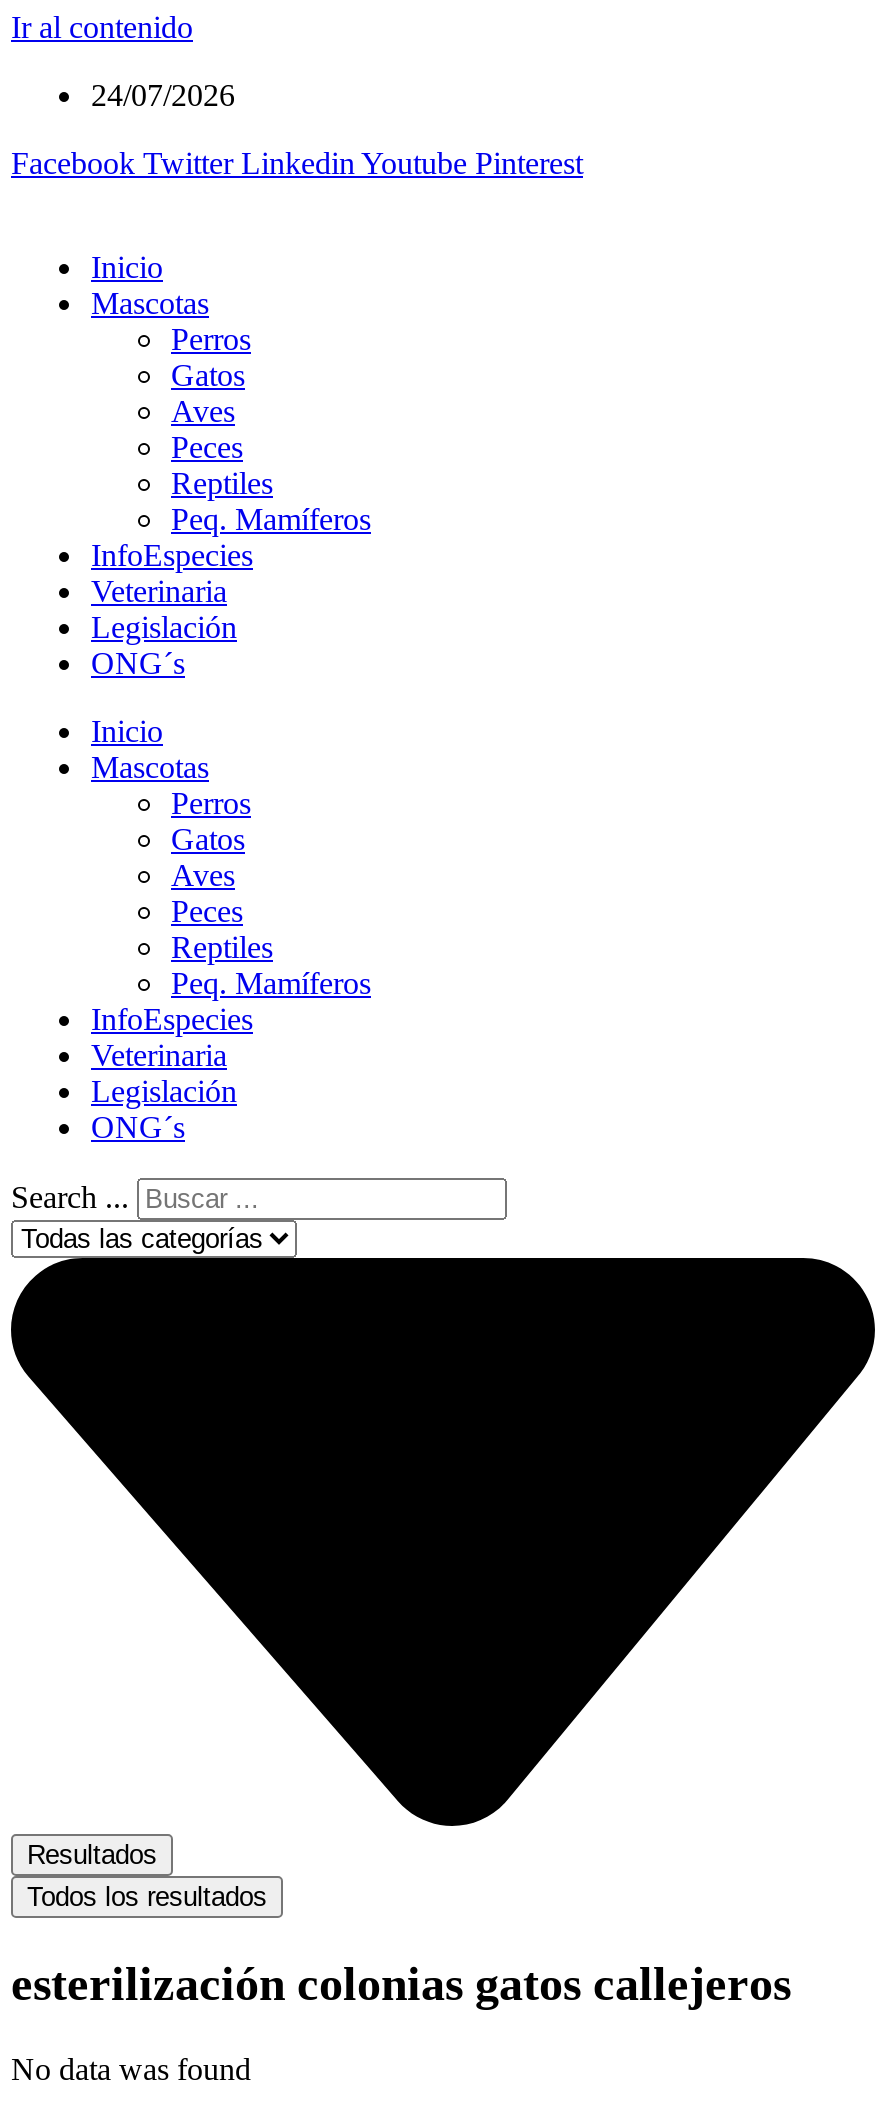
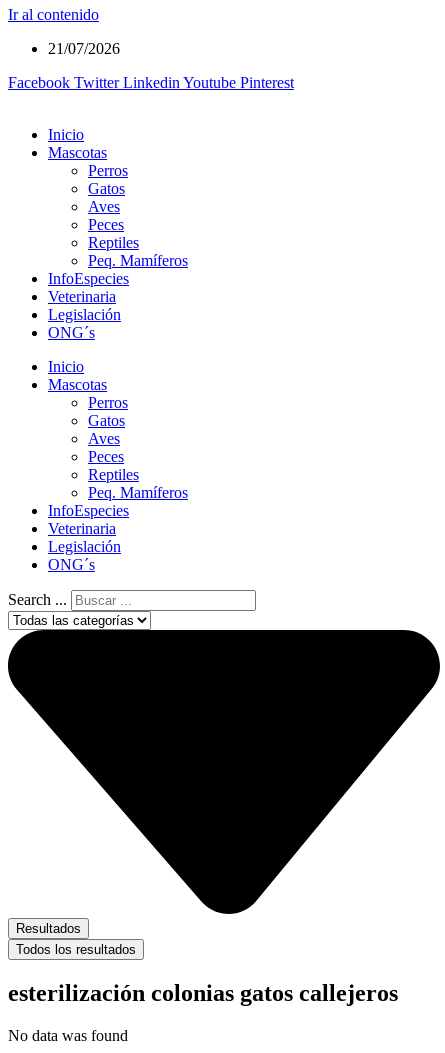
- 24/07/2026
+ 21/07/2026
